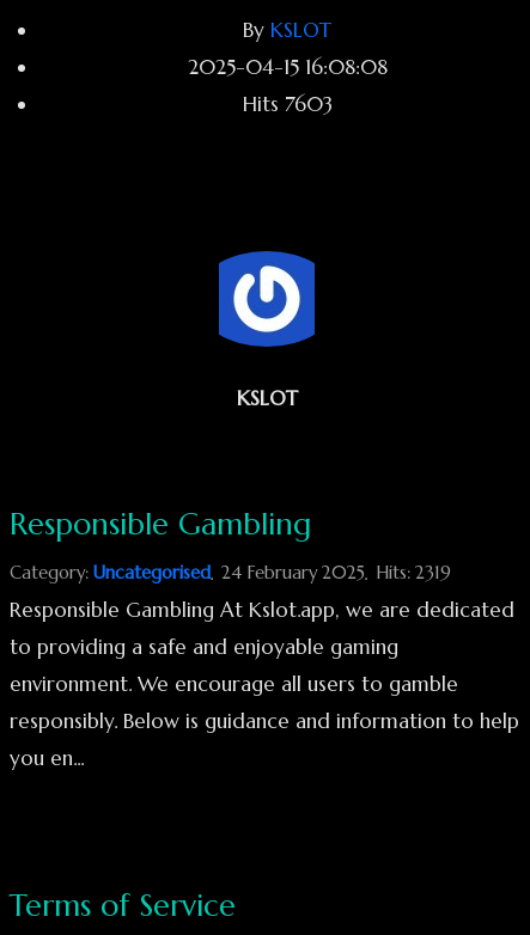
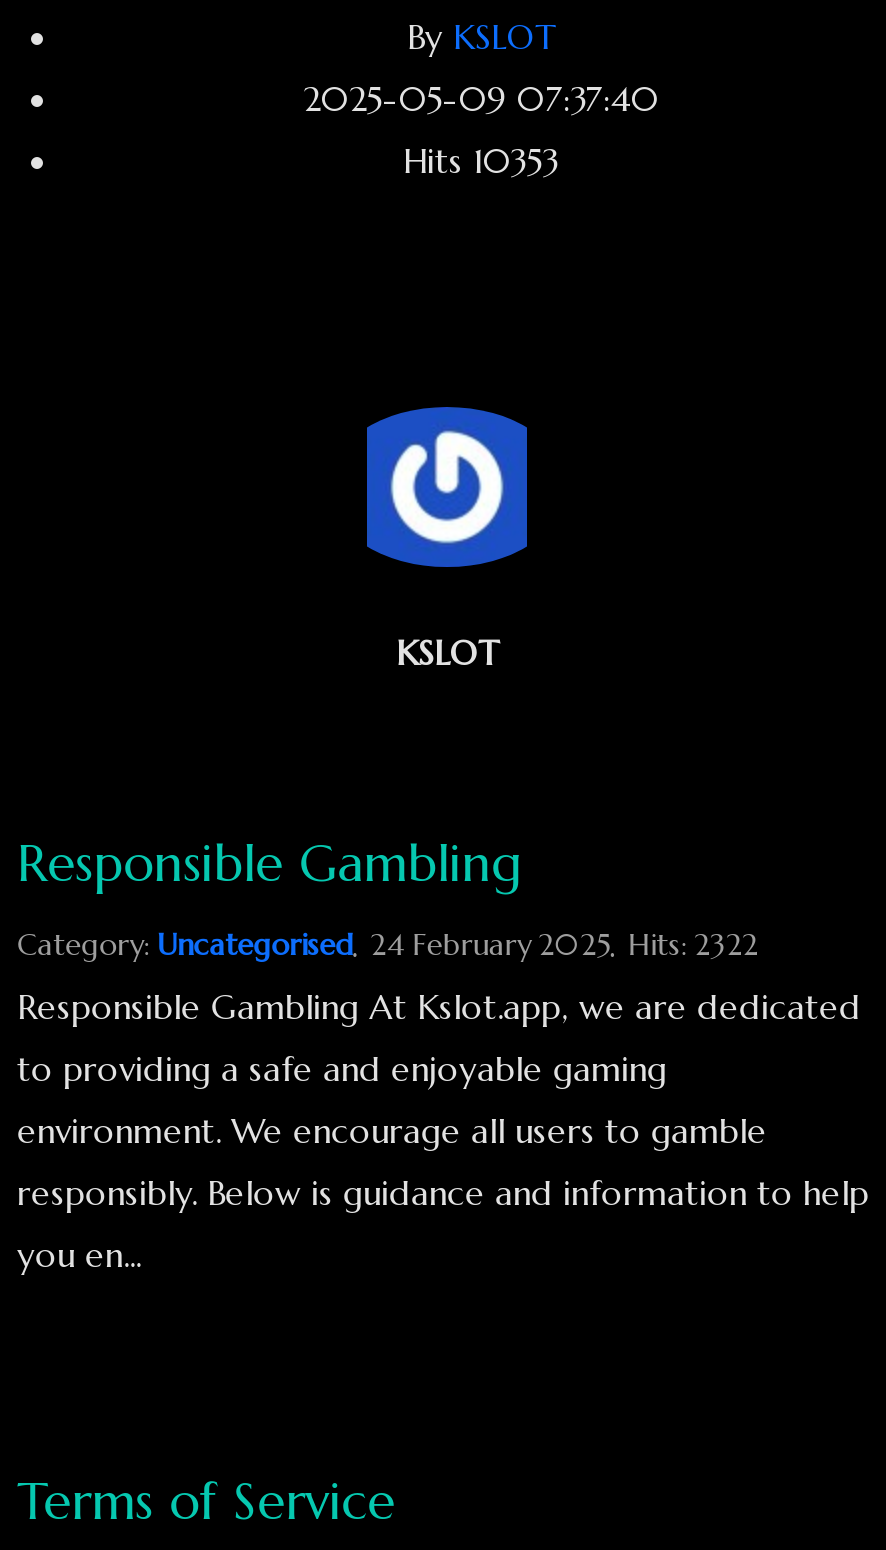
- 2025-04-15 16:08:08
+ 2025-05-09 07:37:40

- Hits 7603
+ Hits 10353

- Category: Uncategorised 24 February 2025 Hits: 2319
+ Category: Uncategorised 24 February 2025 Hits: 2322
